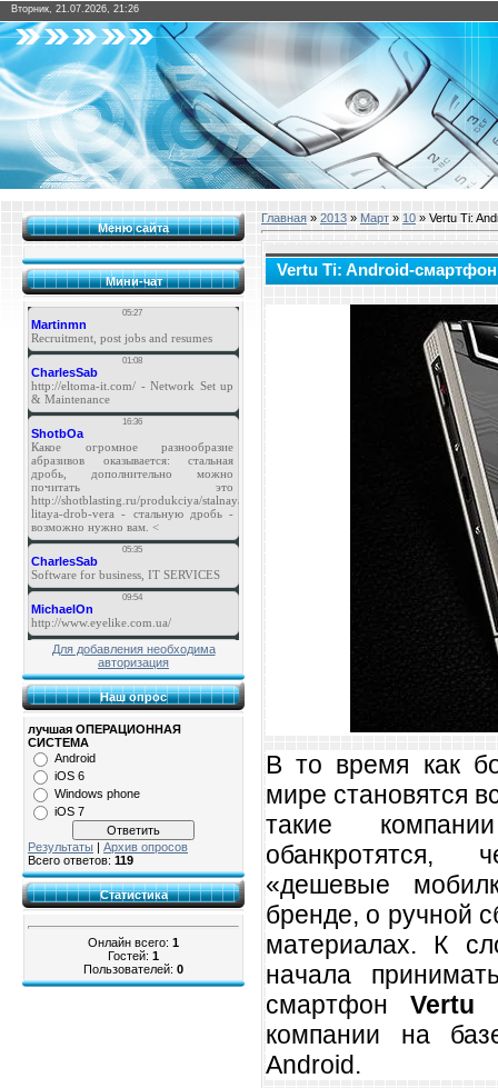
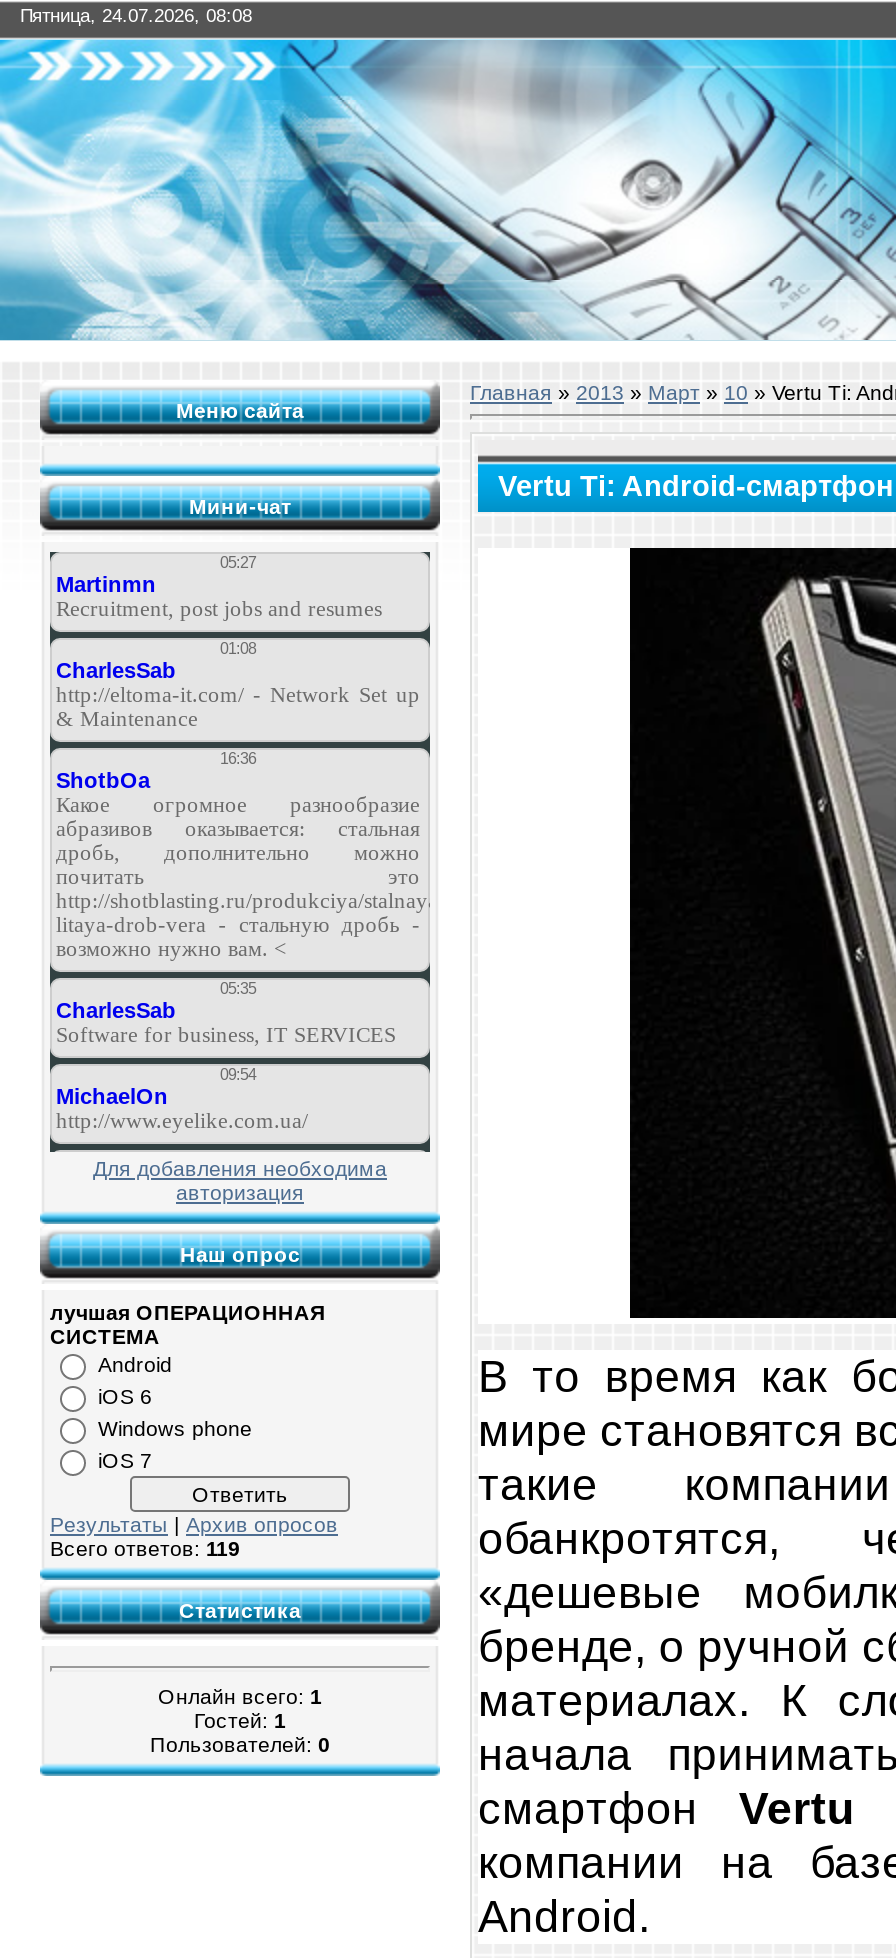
- Вторник, 21.07.2026, 21:26
+ Пятница, 24.07.2026, 08:08
